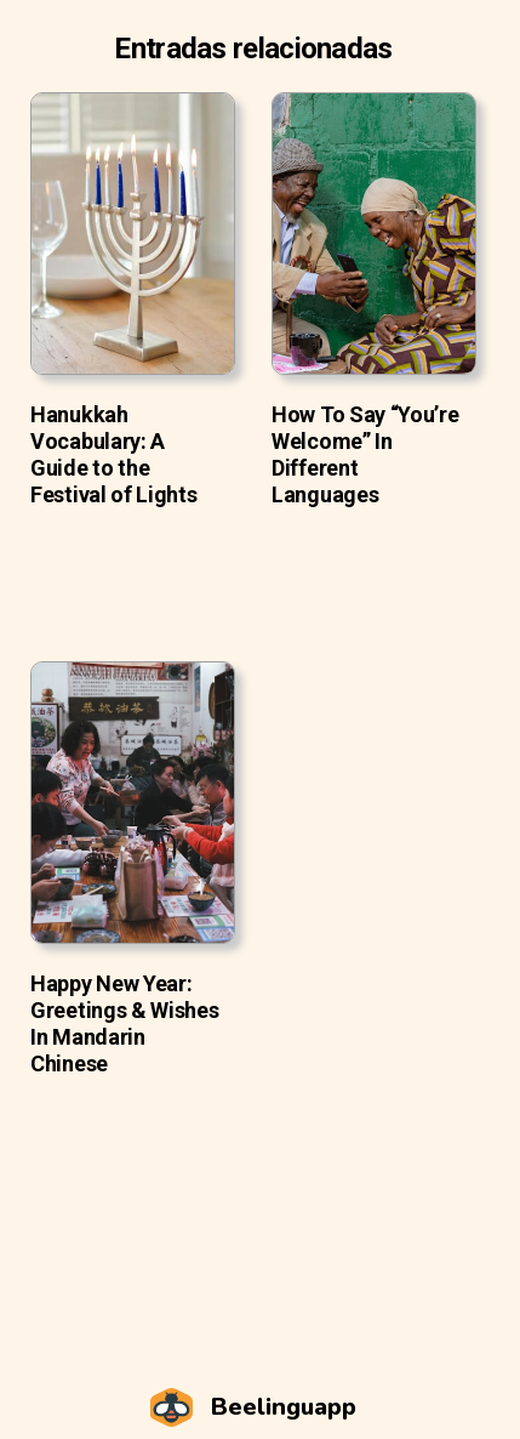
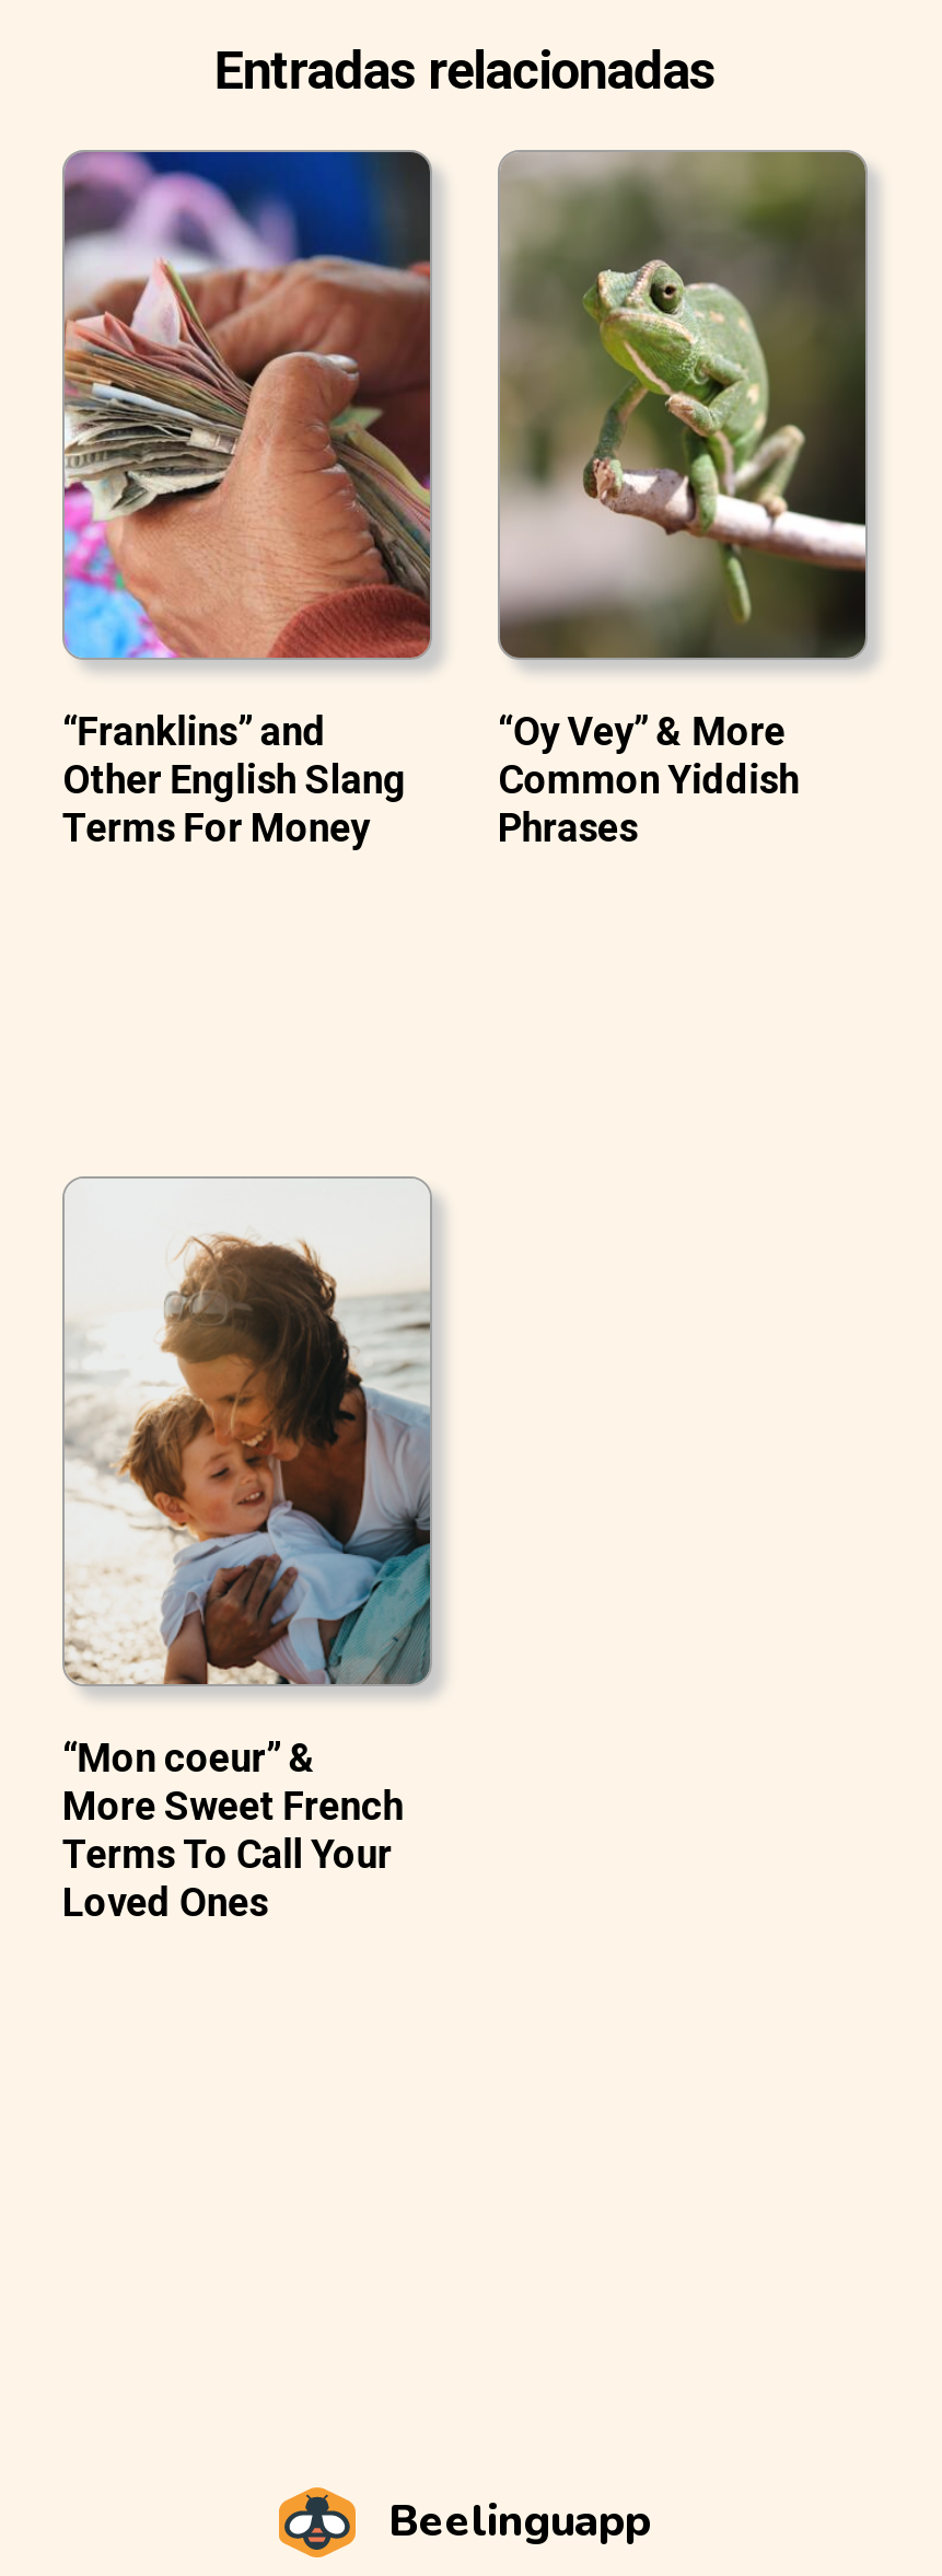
- [image]
- Hanukkah
- Vocabulary: A
- Guide to the
- Festival of Lights
+ [image]
+ “Franklins” and
+ Other English Slang
+ Terms For Money

- [image]
- How To Say “You’re
- Welcome” In
- Different
- Languages
+ [image]
+ “Oy Vey” & More
+ Common Yiddish
+ Phrases

- [image]
- Happy New Year:
- Greetings & Wishes
- In Mandarin
- Chinese
+ [image]
+ “Mon coeur” &
+ More Sweet French
+ Terms To Call Your
+ Loved Ones
